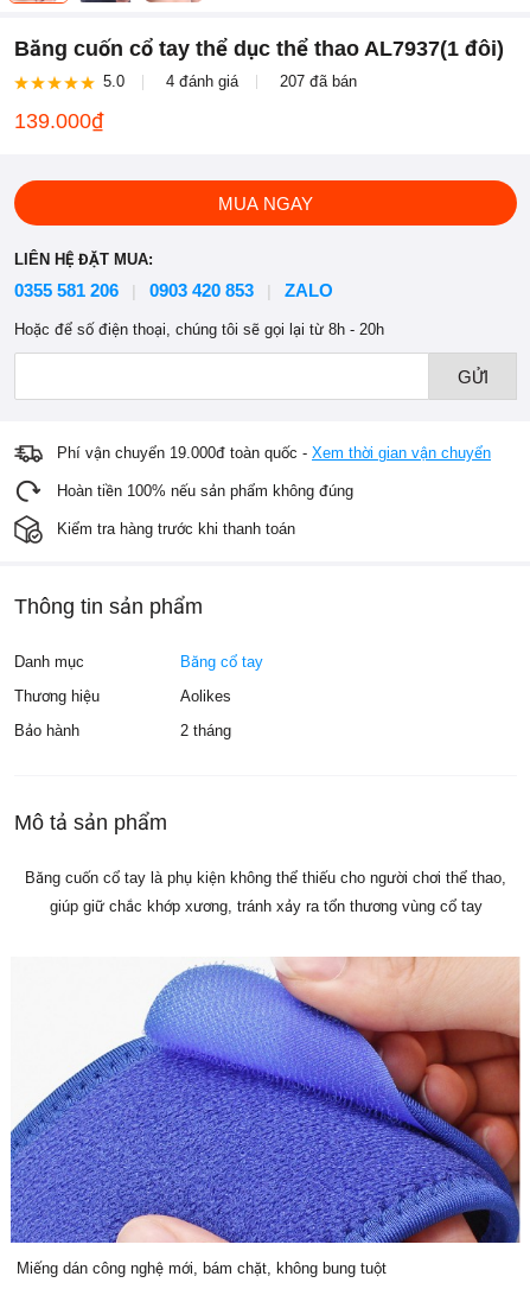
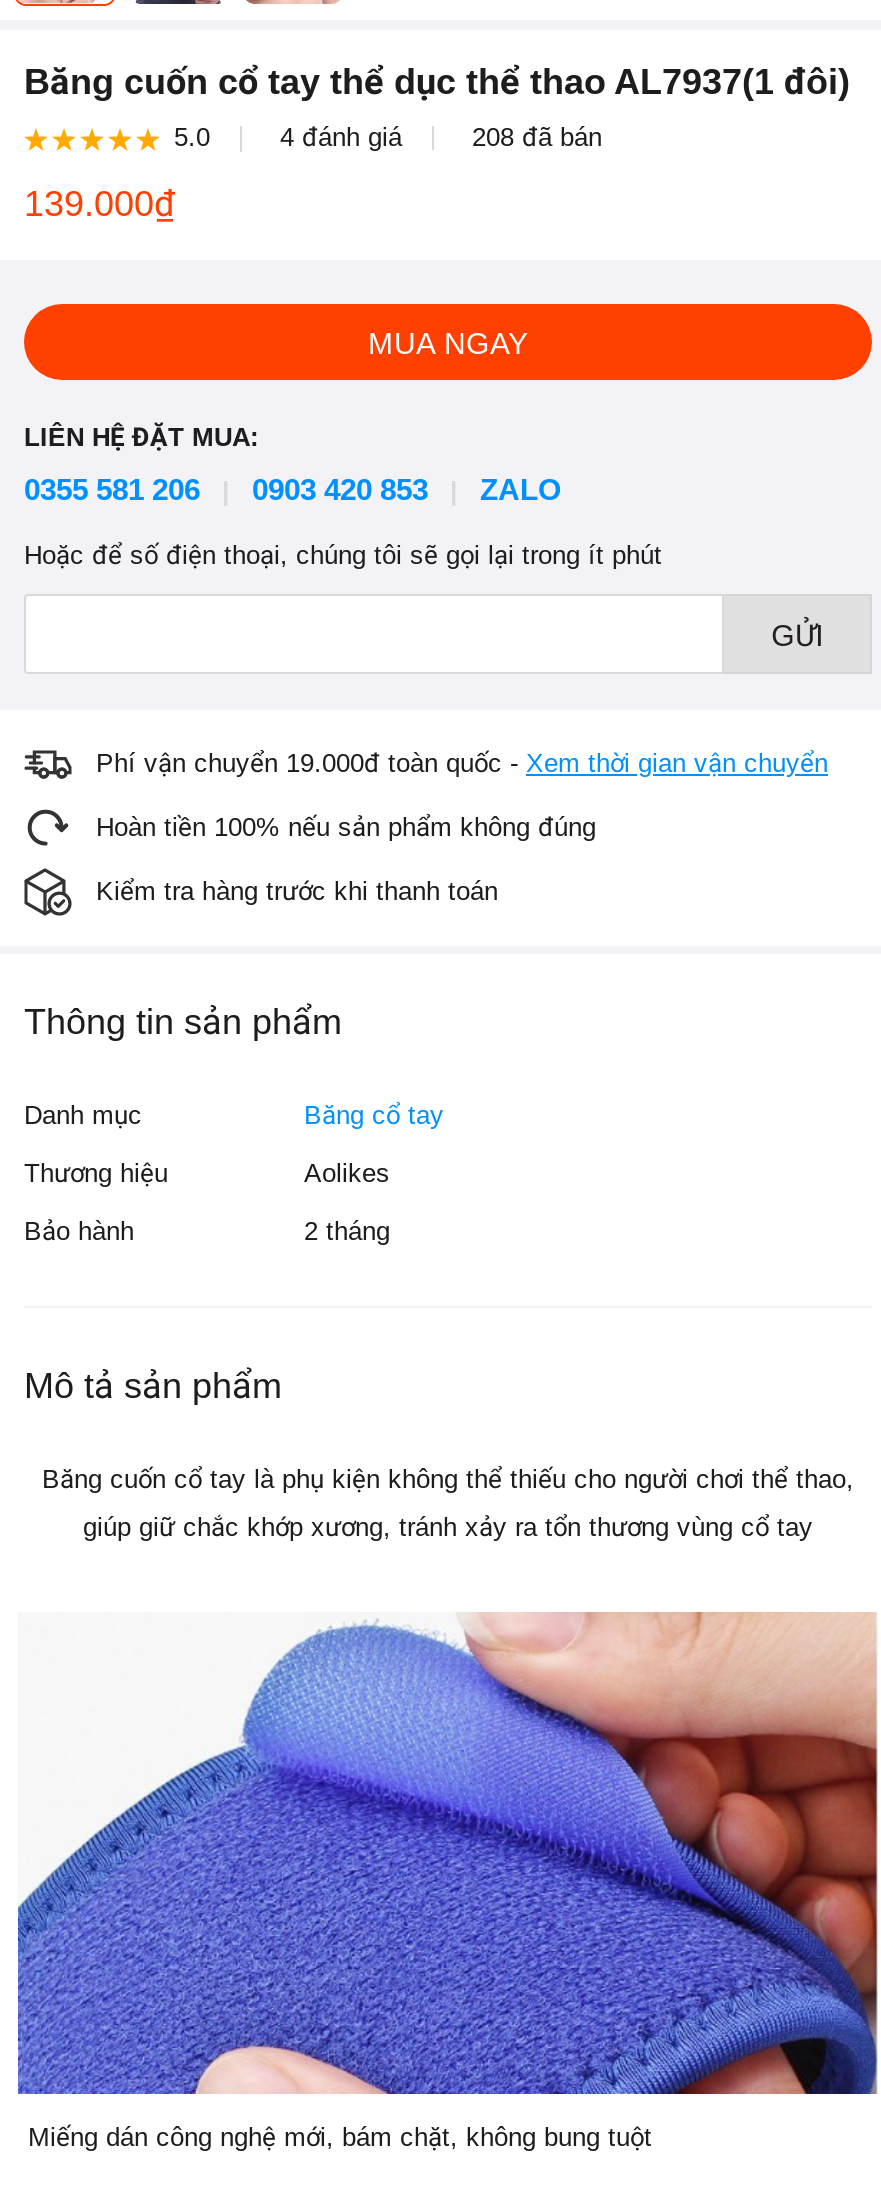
- 207 đã bán
+ 208 đã bán

- Hoặc để số điện thoại, chúng tôi sẽ gọi lại từ 8h - 20h
+ Hoặc để số điện thoại, chúng tôi sẽ gọi lại trong ít phút
